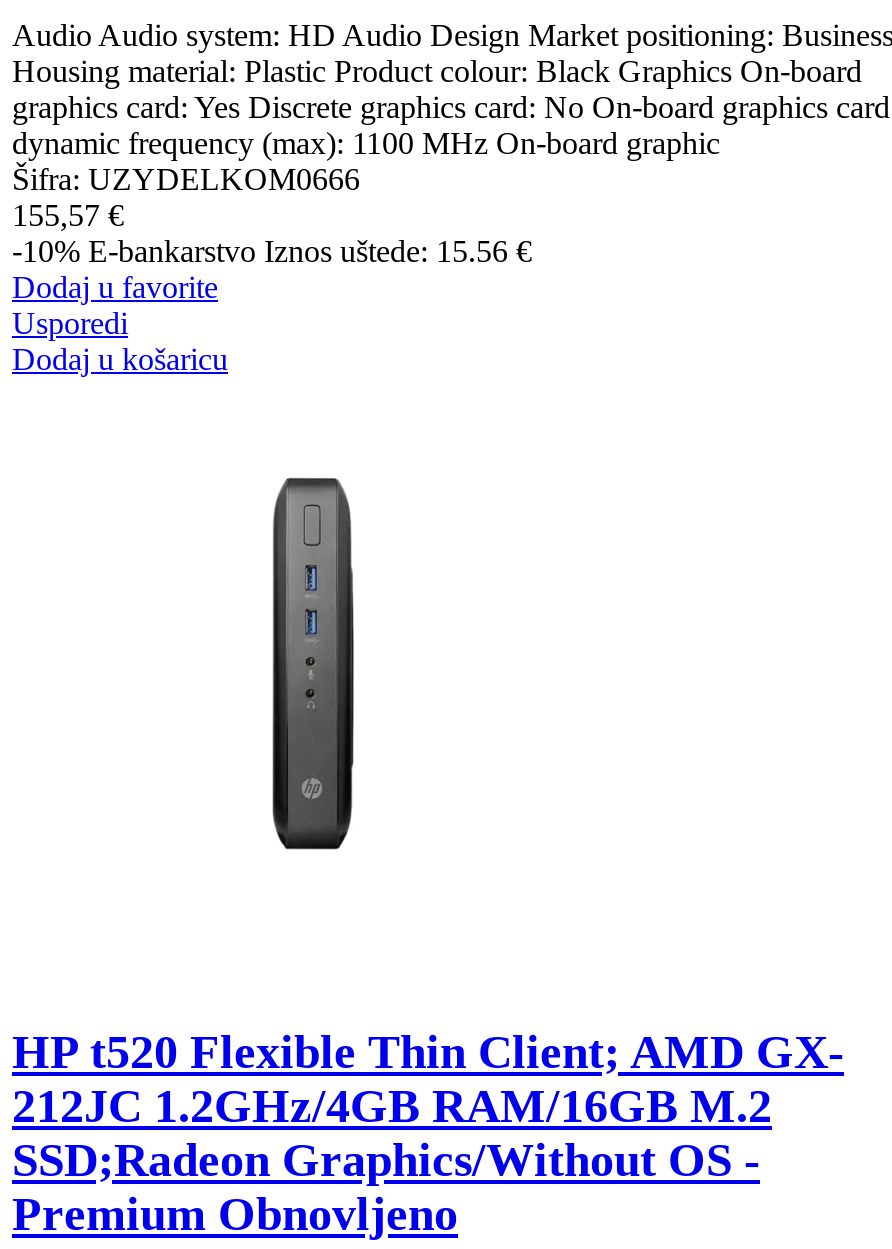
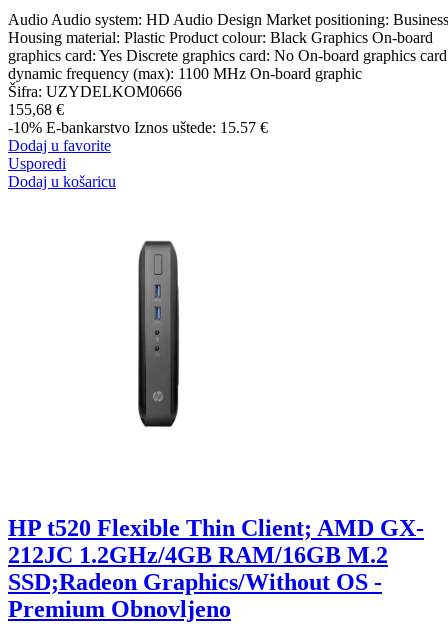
- 155,57 €
+ 155,68 €

- -10% E-bankarstvo Iznos uštede: 15.56 €
+ -10% E-bankarstvo Iznos uštede: 15.57 €
